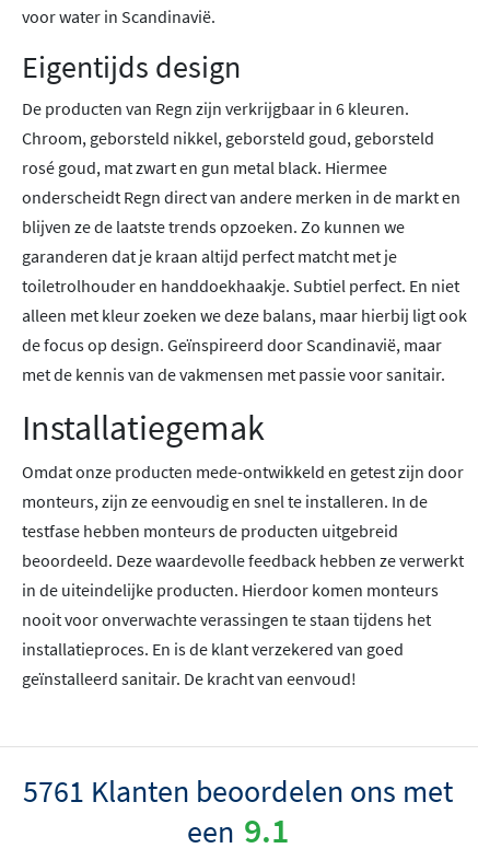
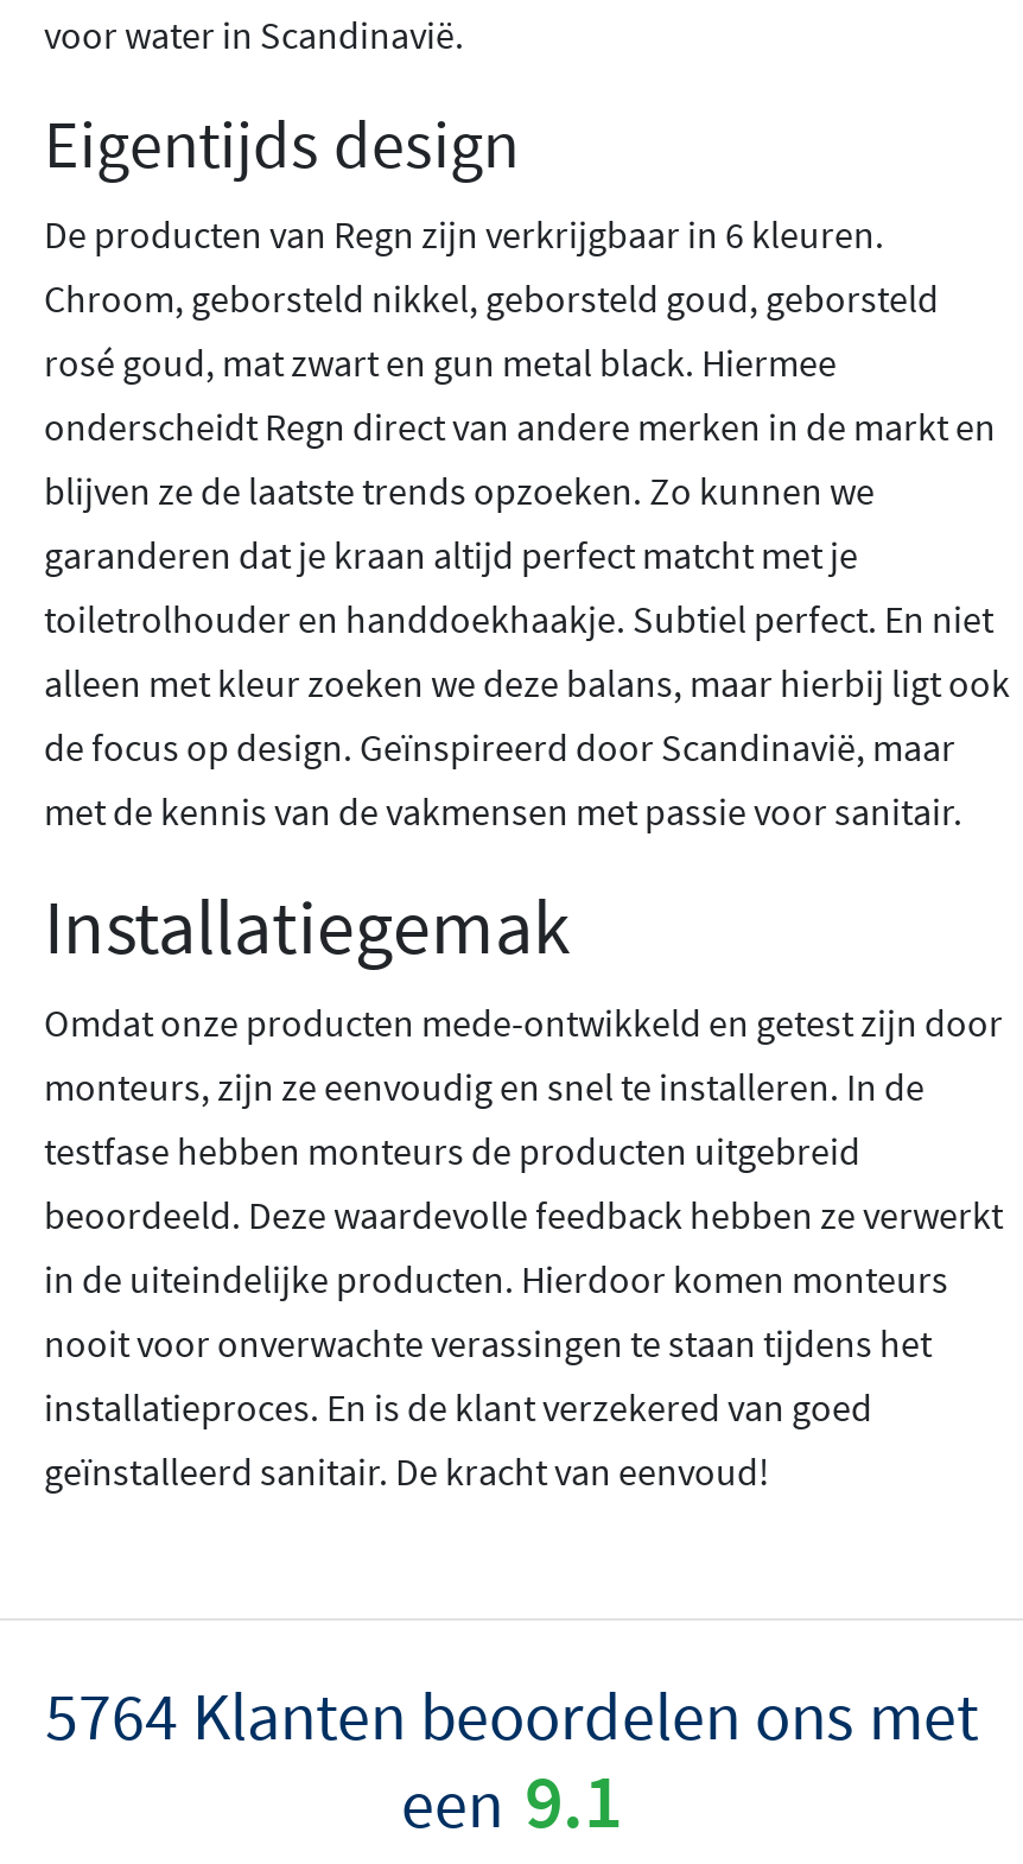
- 5761 Klanten beoordelen ons met
+ 5764 Klanten beoordelen ons met
